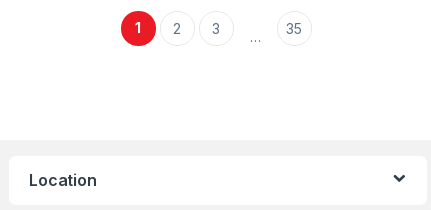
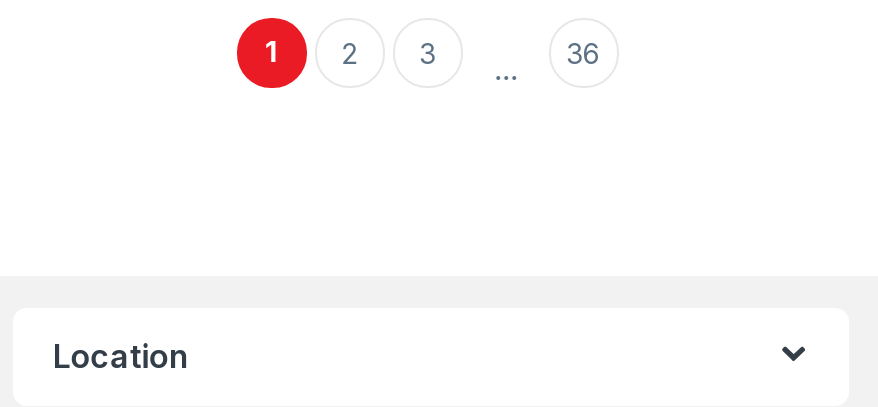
- 35
+ 36
